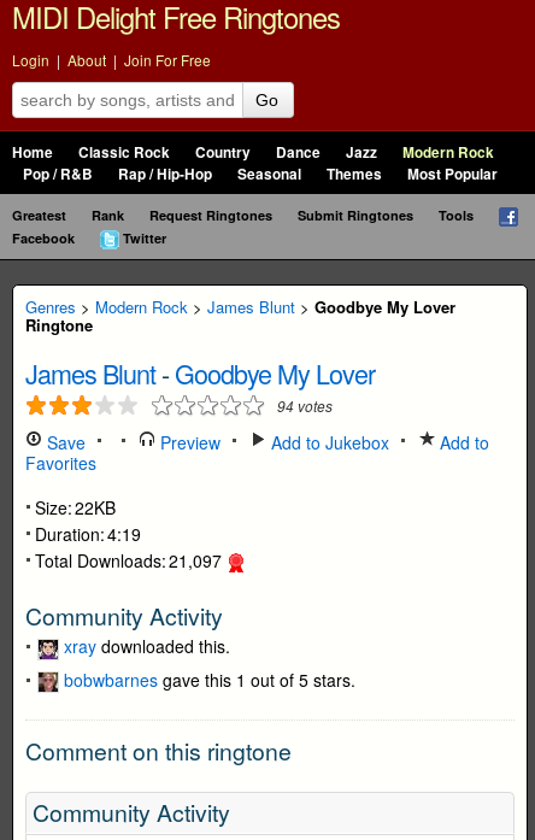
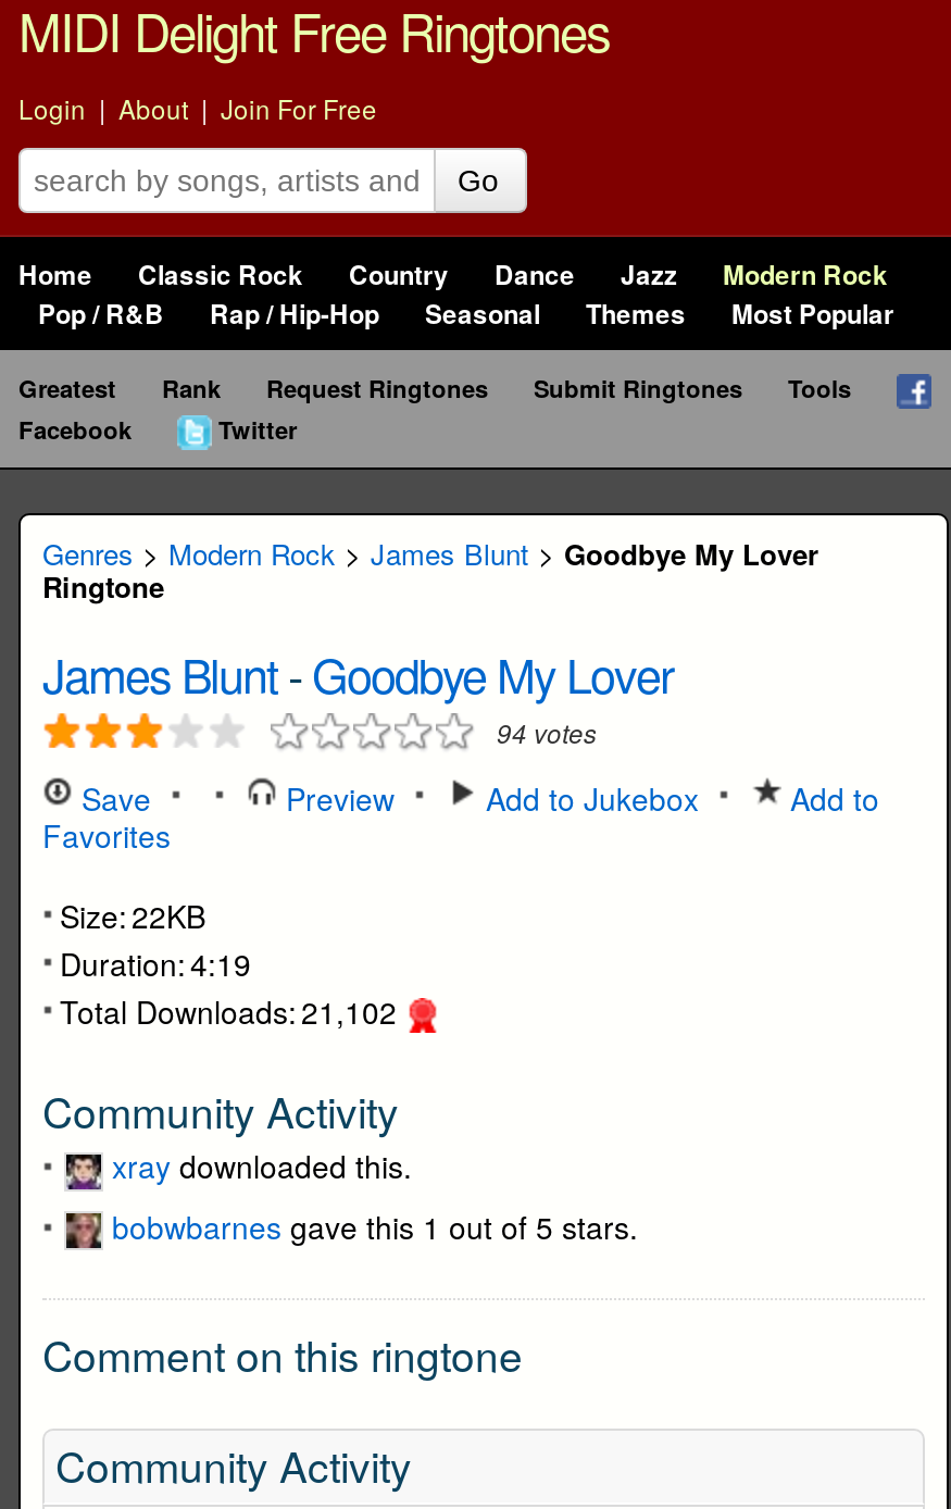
- Total Downloads: 21,097
+ Total Downloads: 21,102
